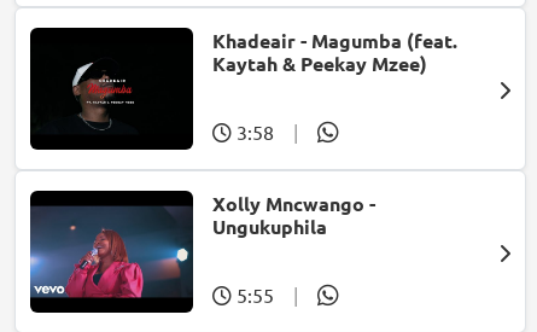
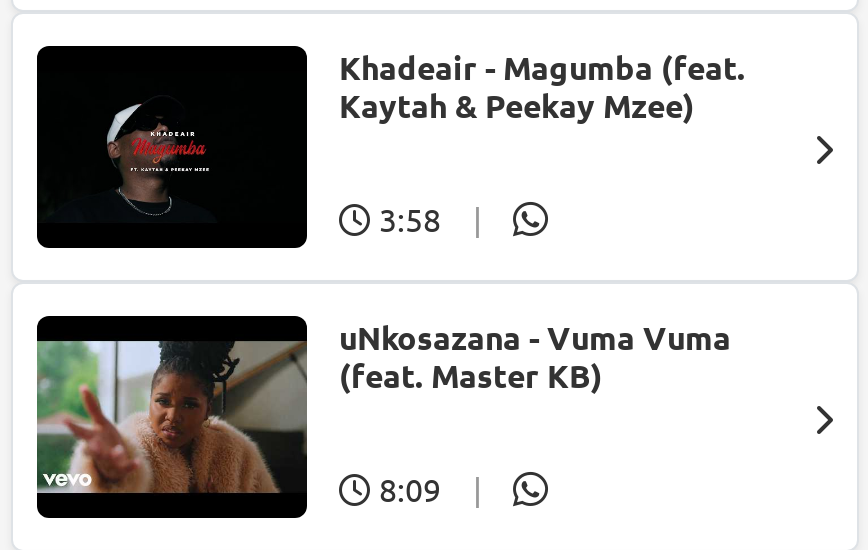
- [image]
- Xolly Mncwango -
- Ungukuphila
+ [image]
+ uNkosazana - Vuma Vuma
+ (feat. Master KB)

- 5:55
+ 8:09
